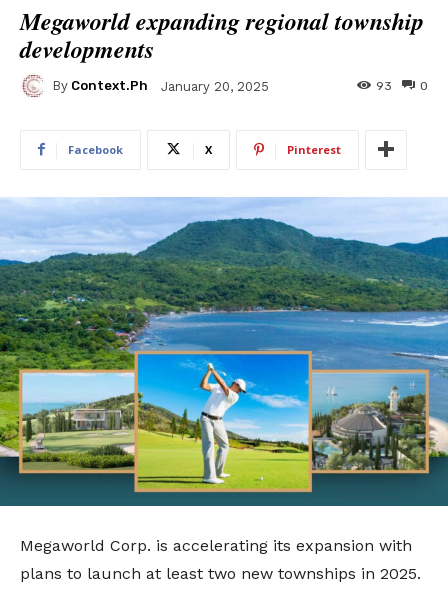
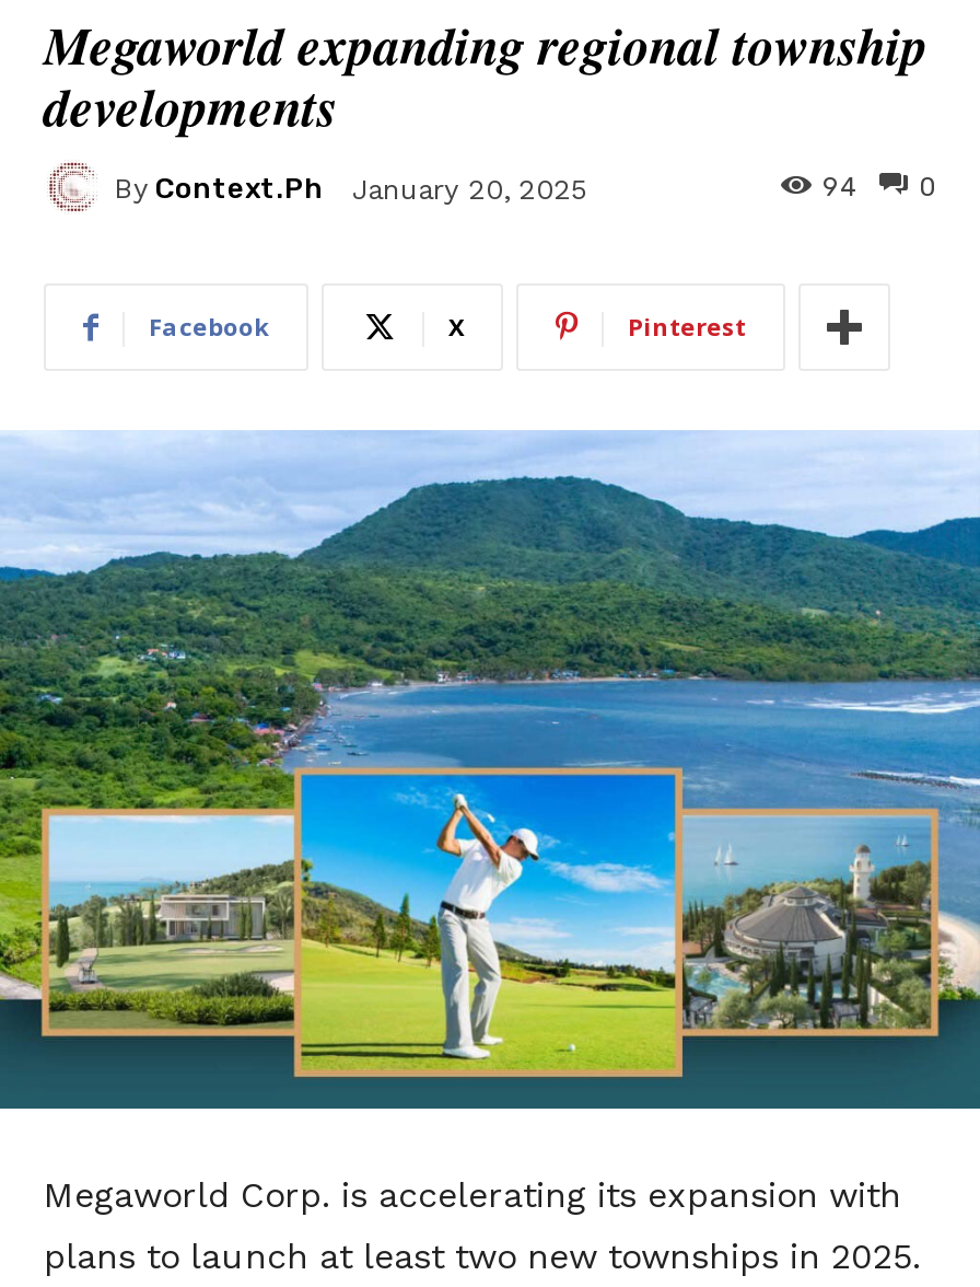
- 93 0
+ 94 0
